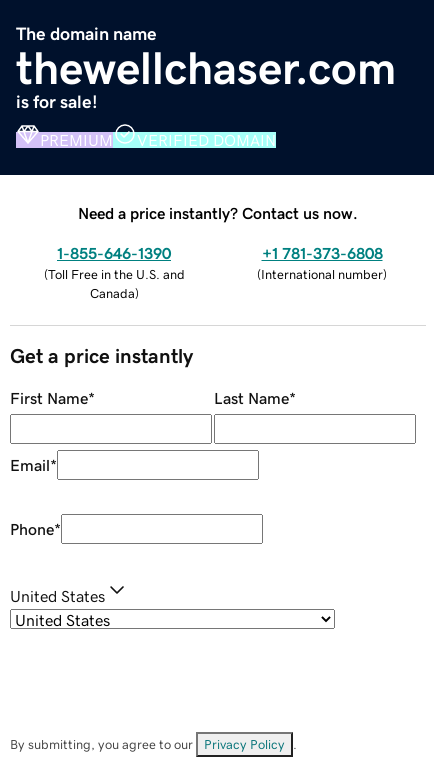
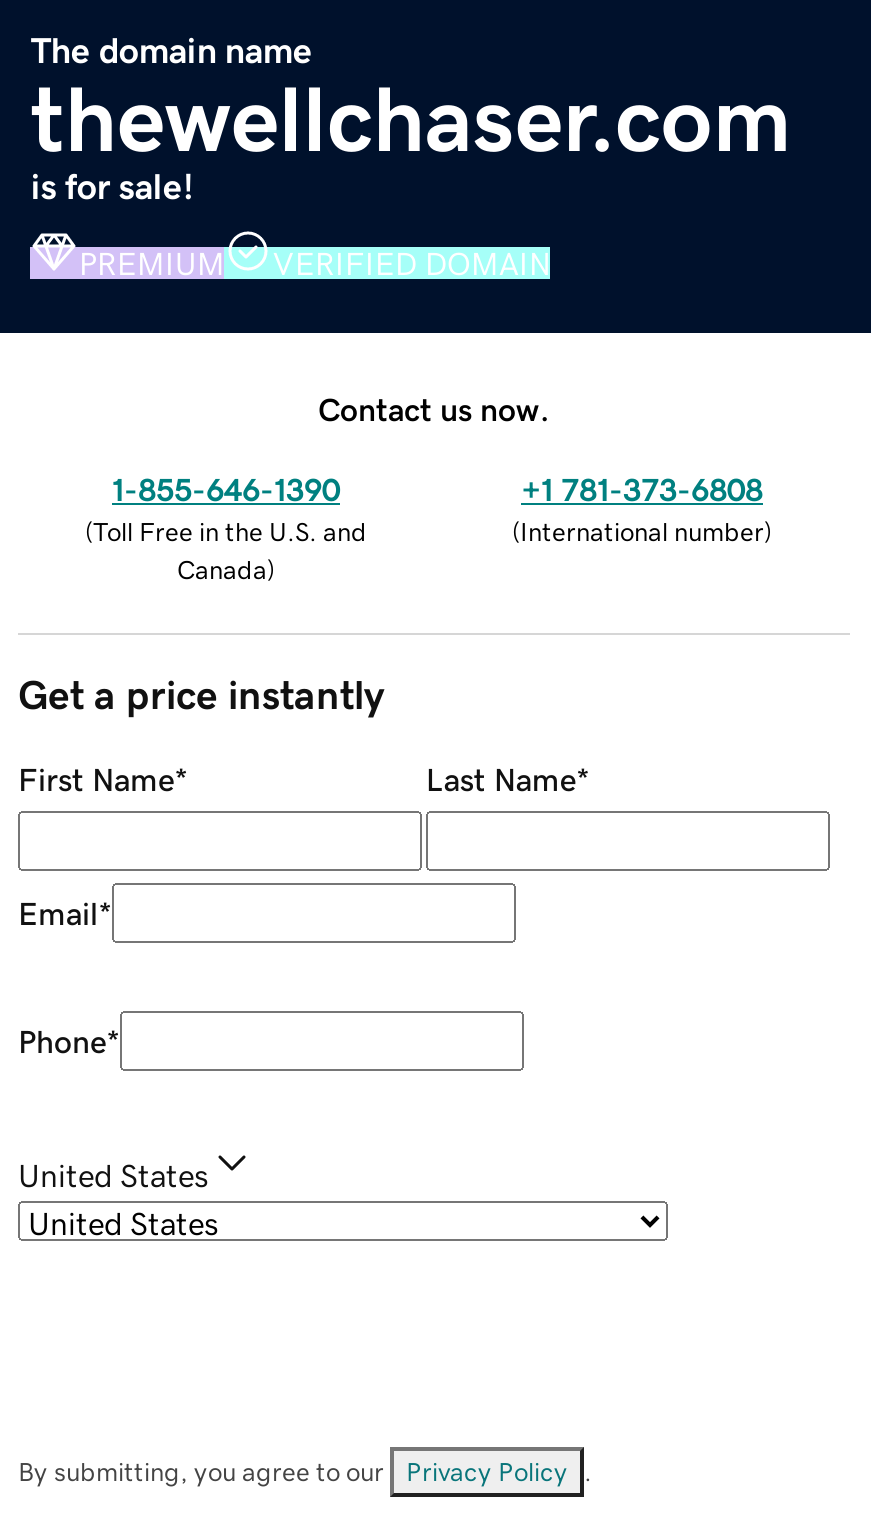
- Need a price instantly? Contact us now.
+ Contact us now.
